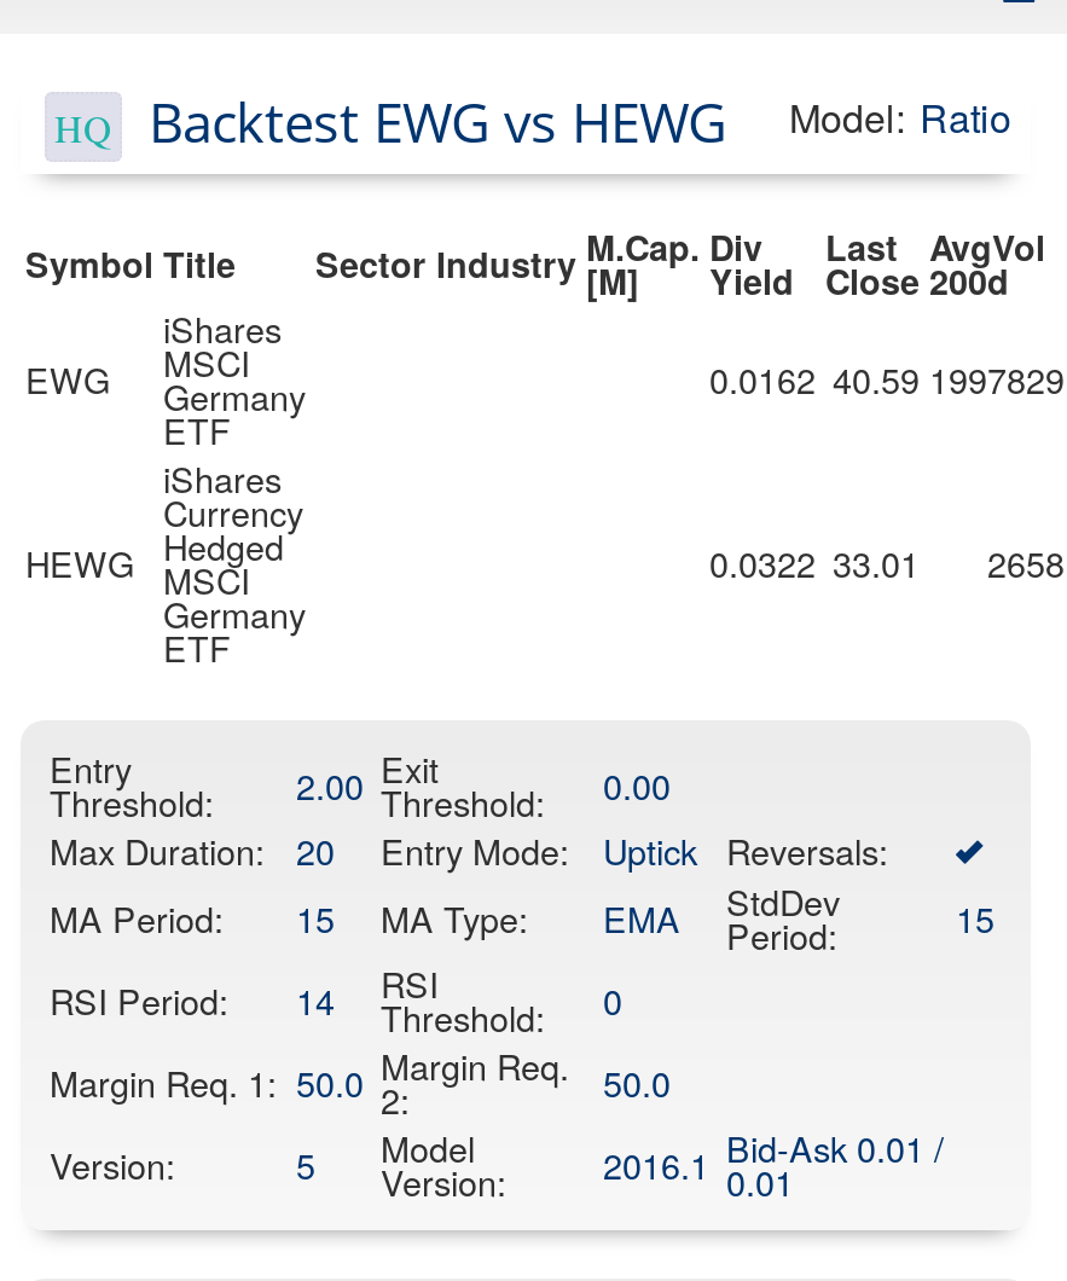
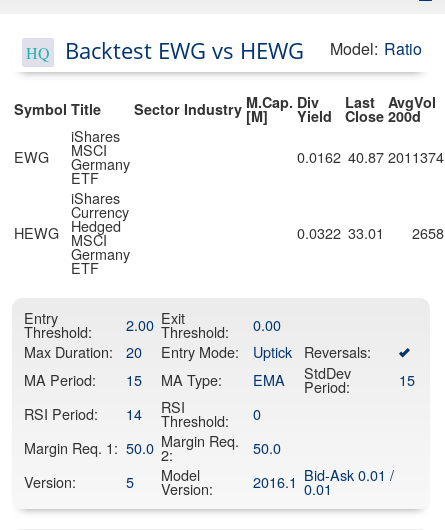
- 0.0162 40.59 1997829
+ 0.0162 40.87 2011374
